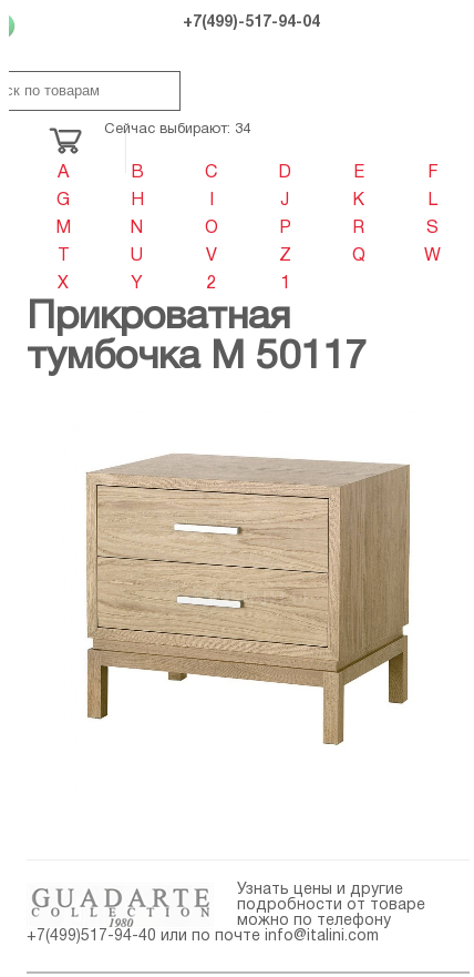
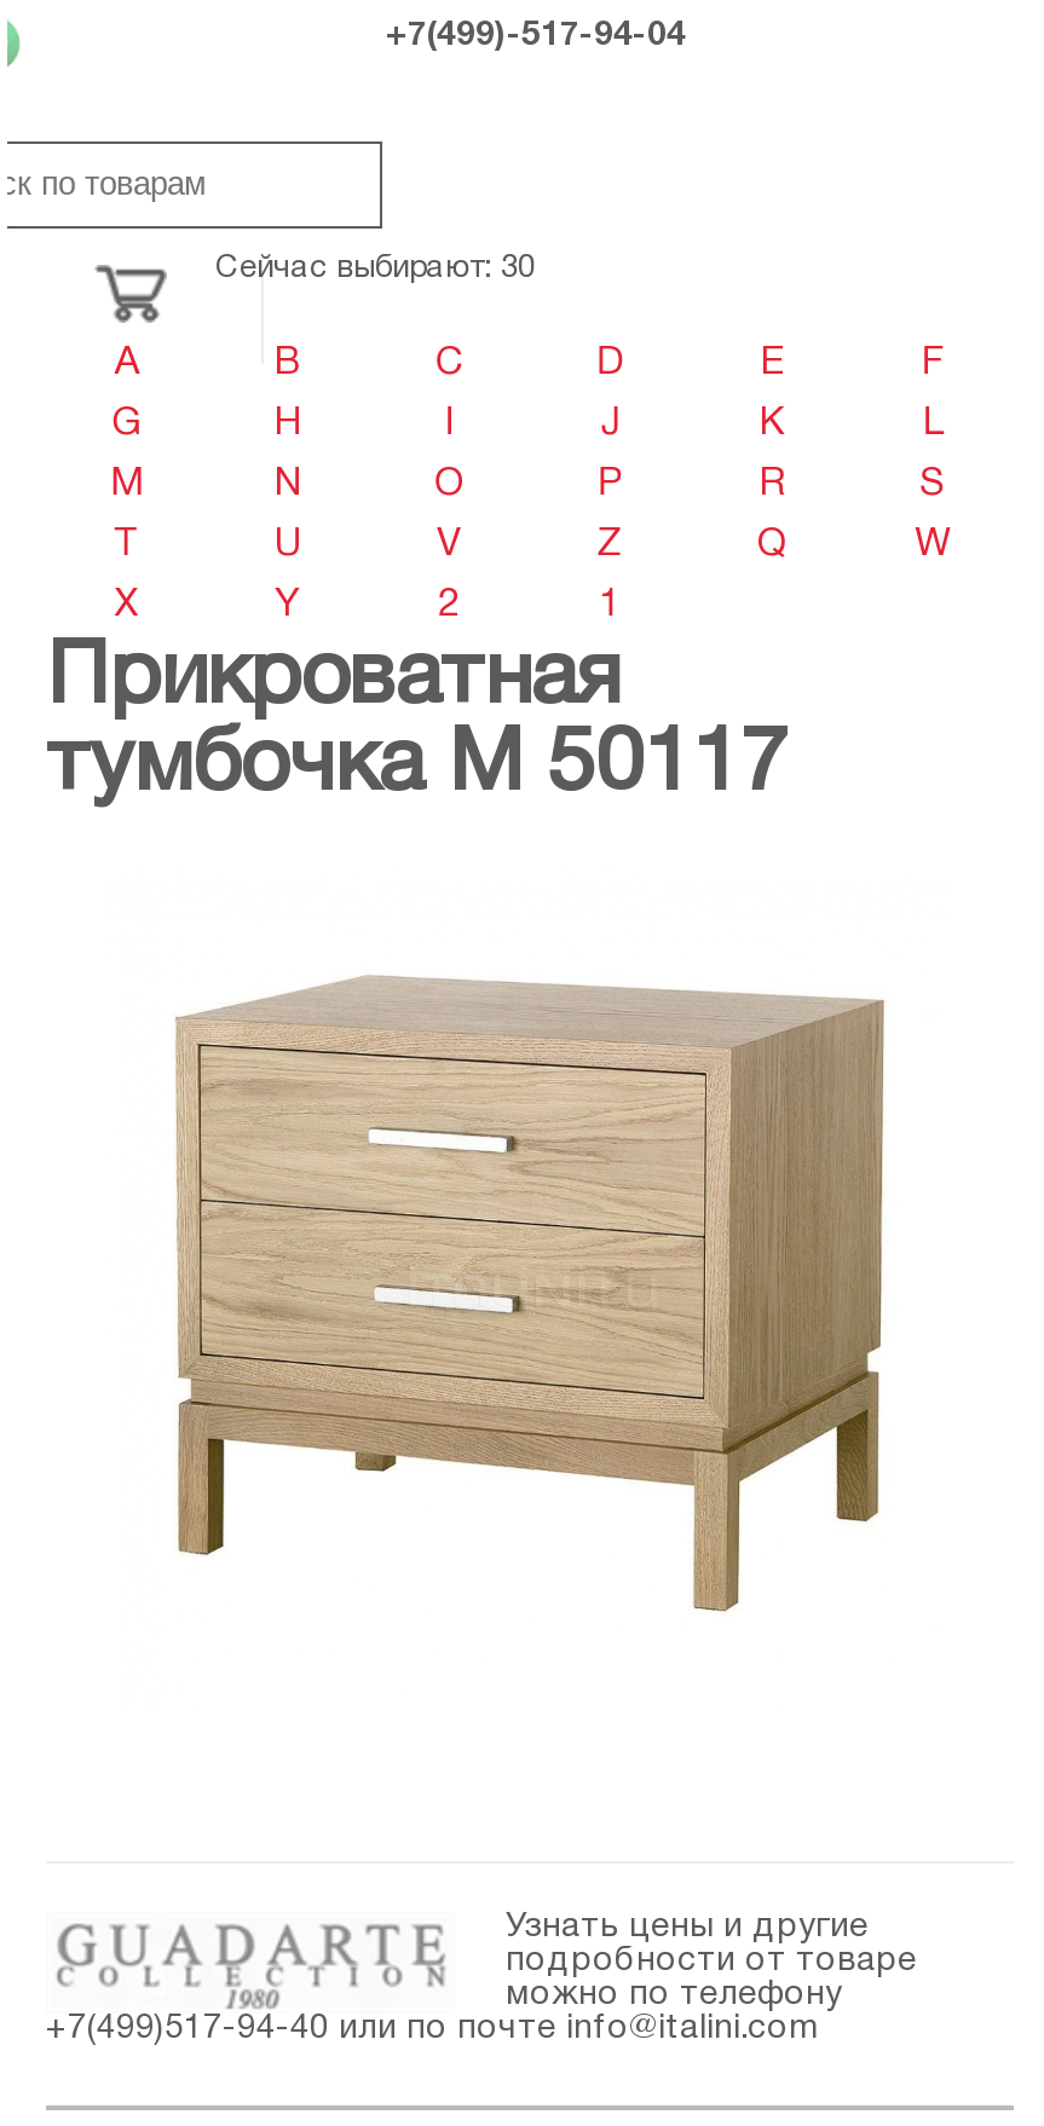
- Сейчас выбирают: 34
+ Сейчас выбирают: 30
